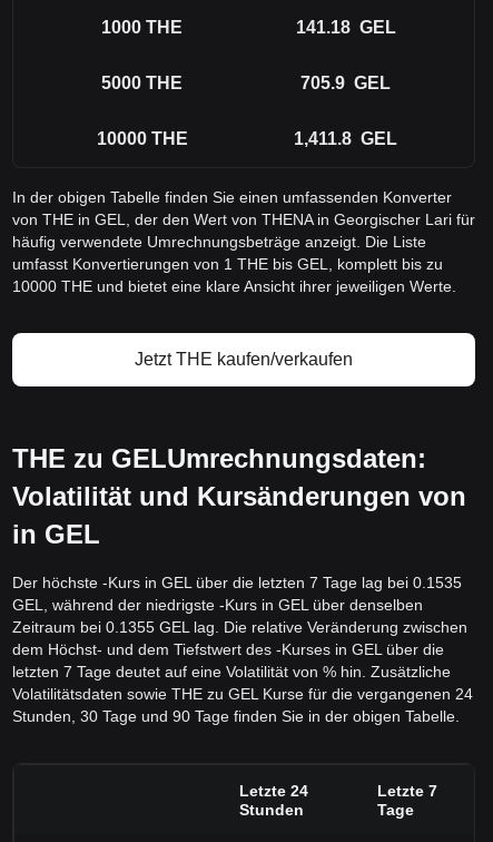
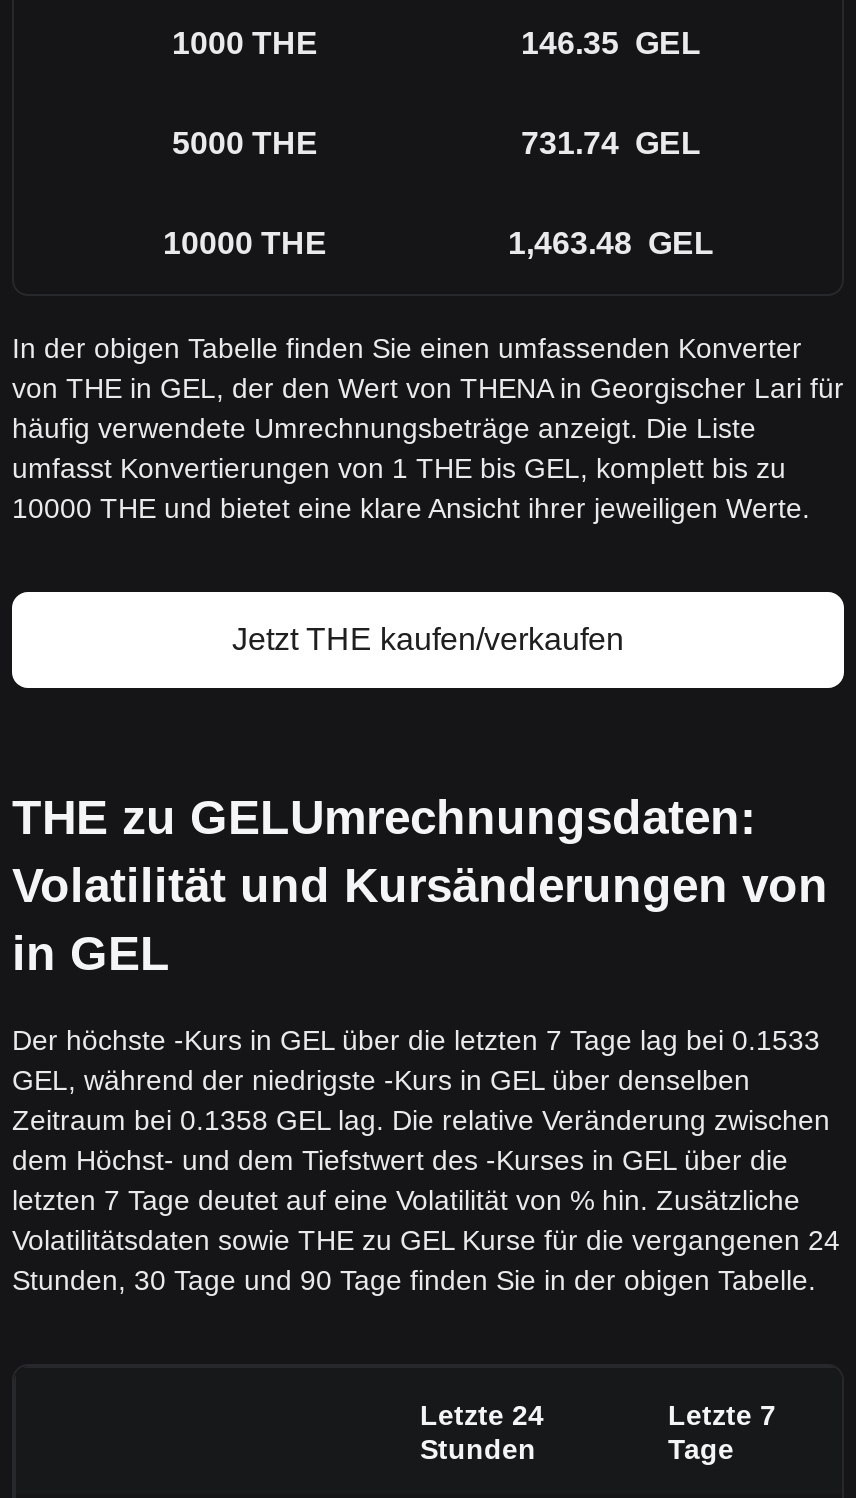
- 141.18 GEL
+ 146.35 GEL

- 705.9 GEL
+ 731.74 GEL

- 1,411.8 GEL
+ 1,463.48 GEL

- Der höchste -Kurs in GEL über die letzten 7 Tage lag bei 0.1535
+ Der höchste -Kurs in GEL über die letzten 7 Tage lag bei 0.1533

- Zeitraum bei 0.1355 GEL lag. Die relative Veränderung zwischen
+ Zeitraum bei 0.1358 GEL lag. Die relative Veränderung zwischen
